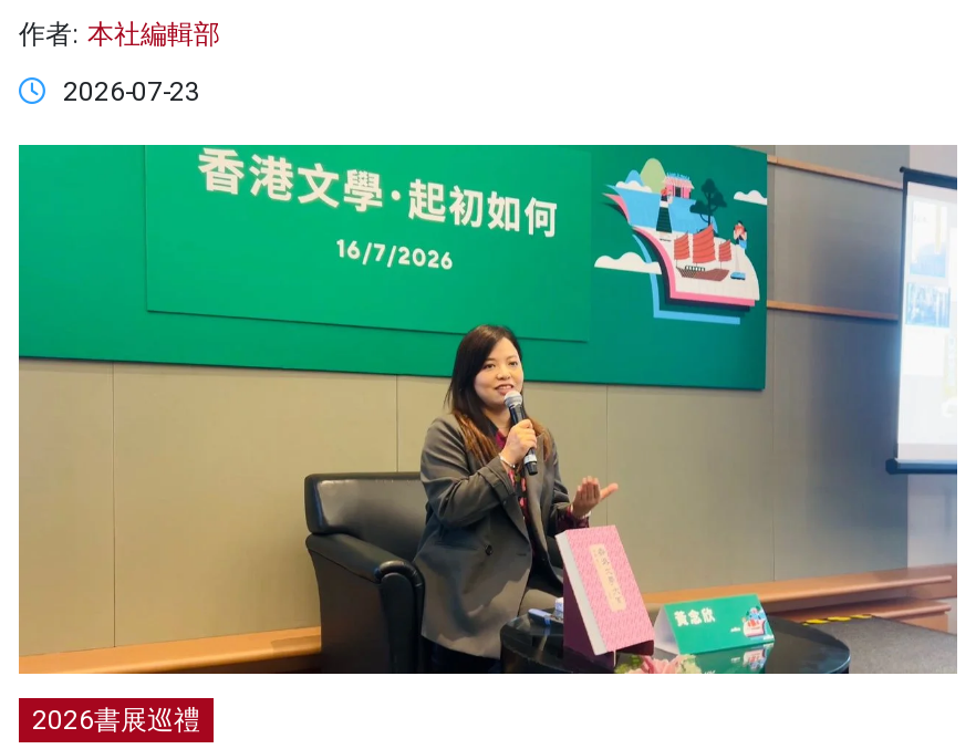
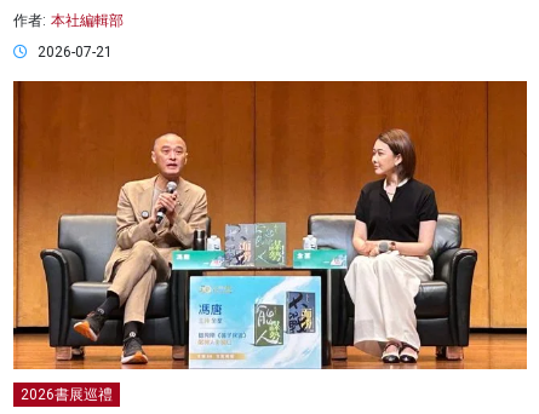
- 2026-07-23
+ 2026-07-21

- [image]
+ [image]
